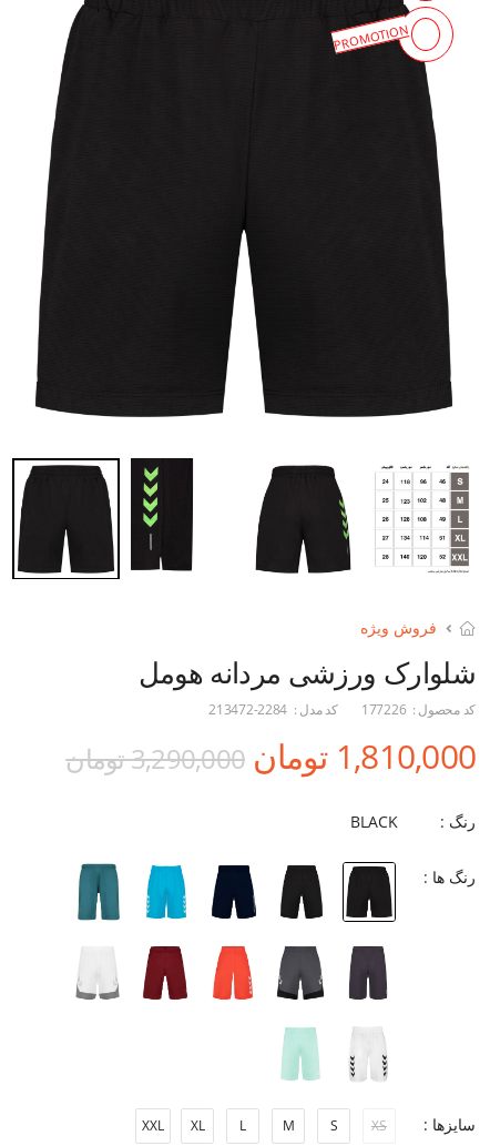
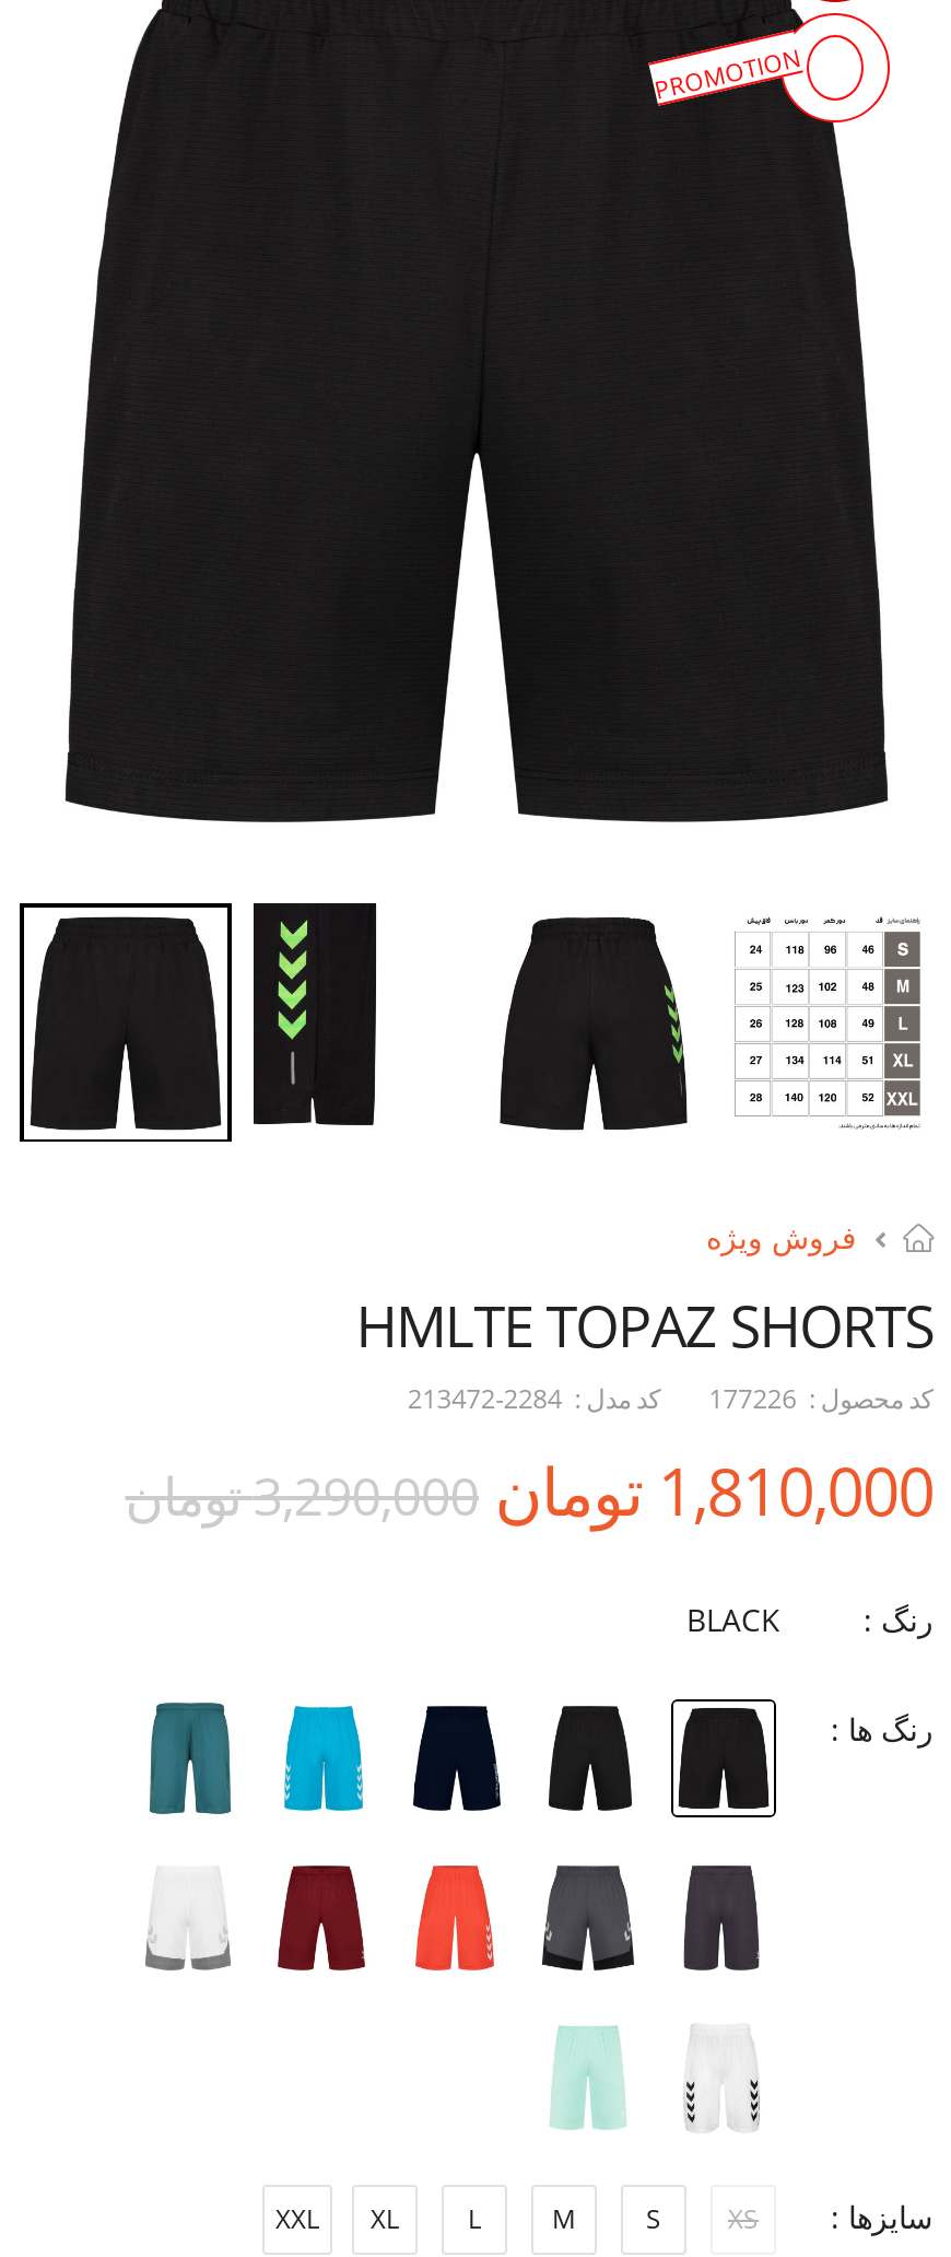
- شلوارک ورزشی مردانه هومل
+ HMLTE TOPAZ SHORTS
